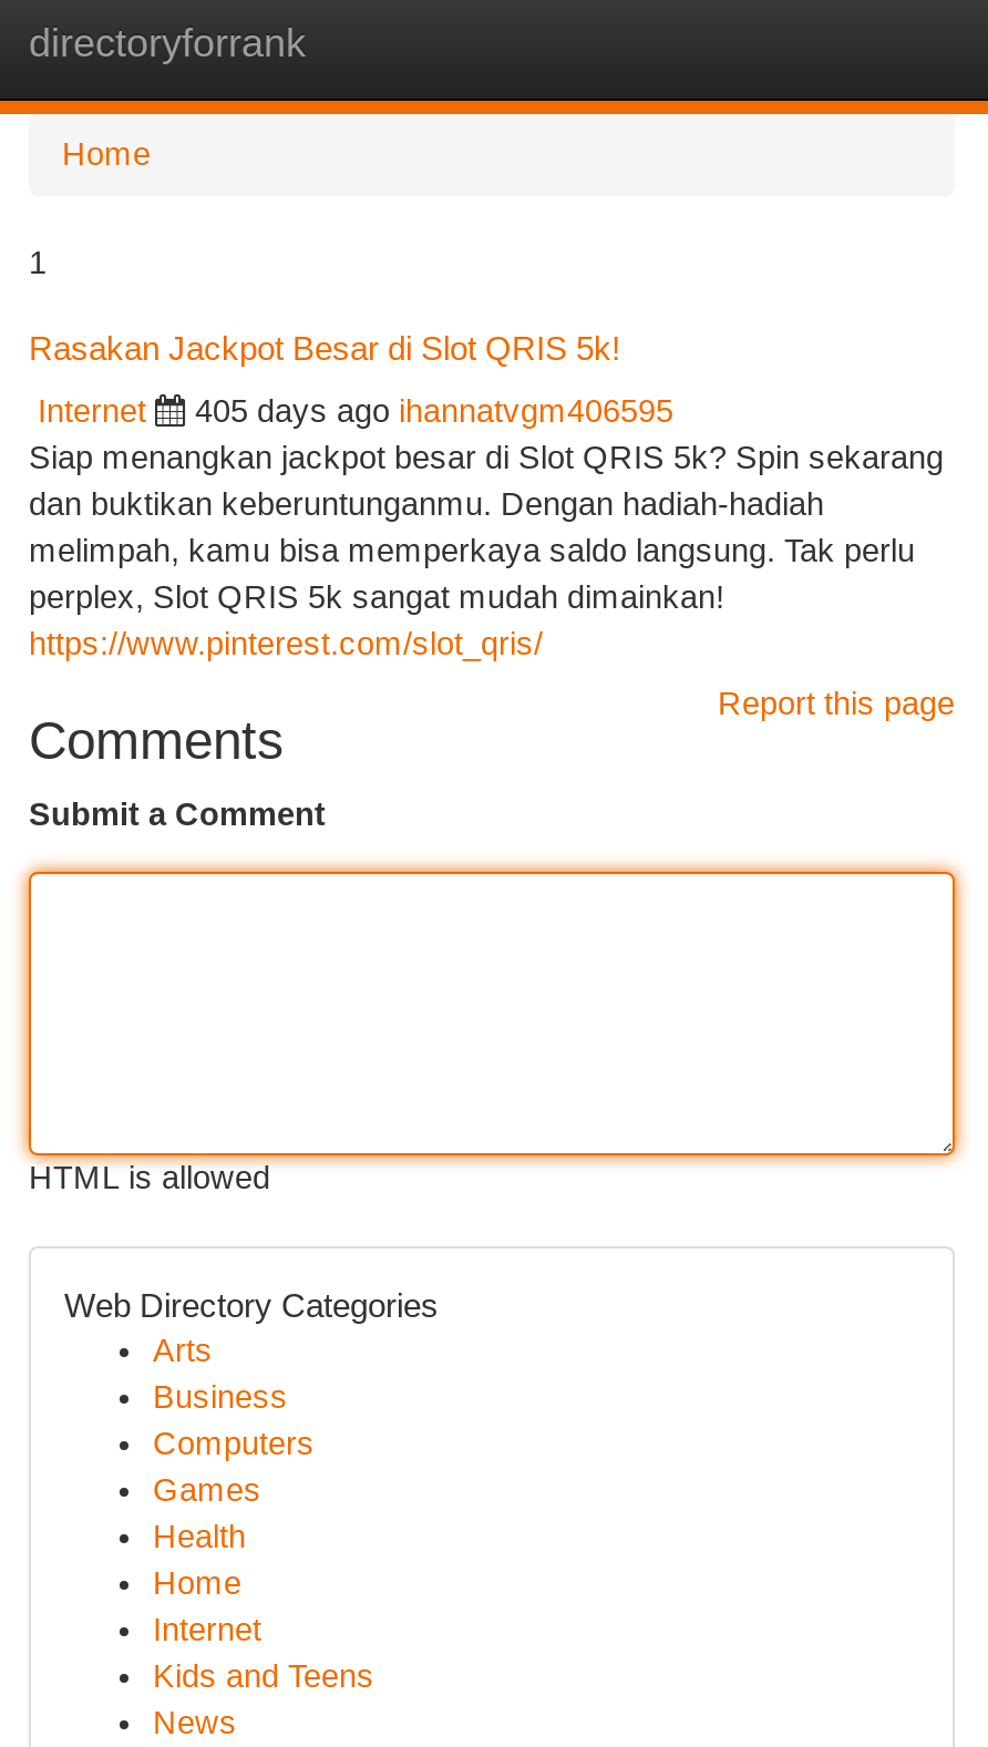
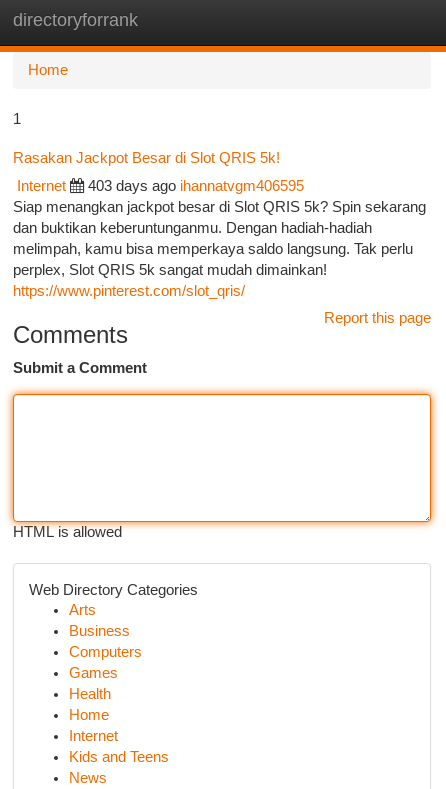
- 405 days ago ihannatvgm406595
+ 403 days ago ihannatvgm406595
